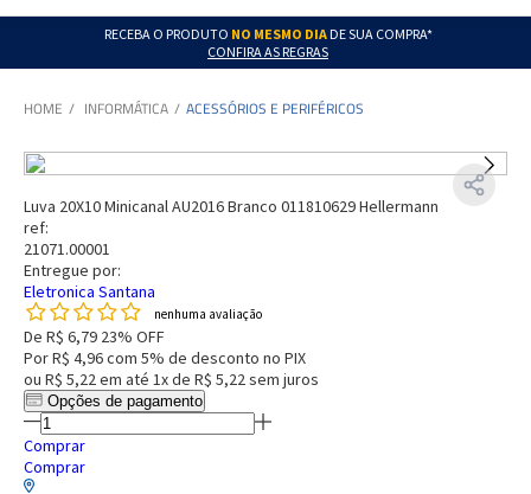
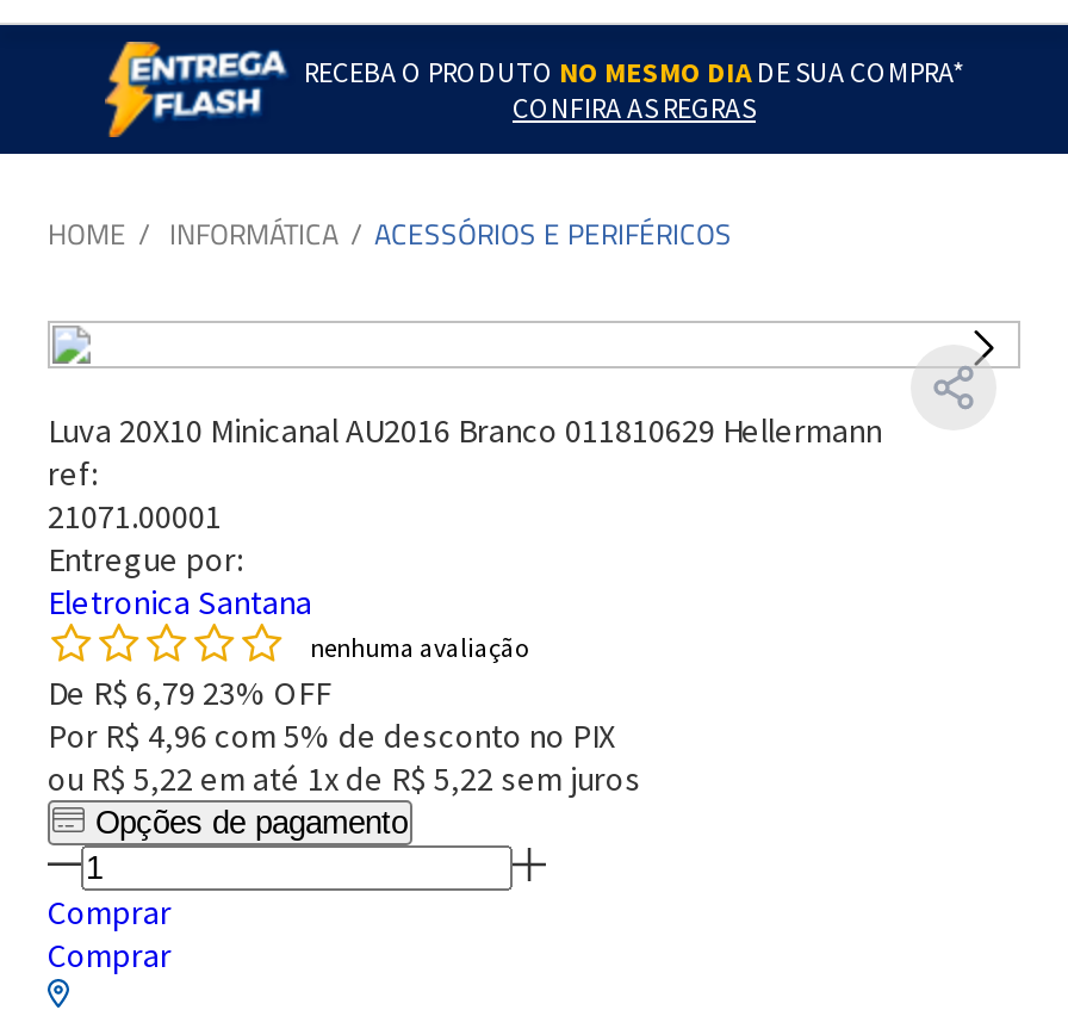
- [image]
+ [image]
